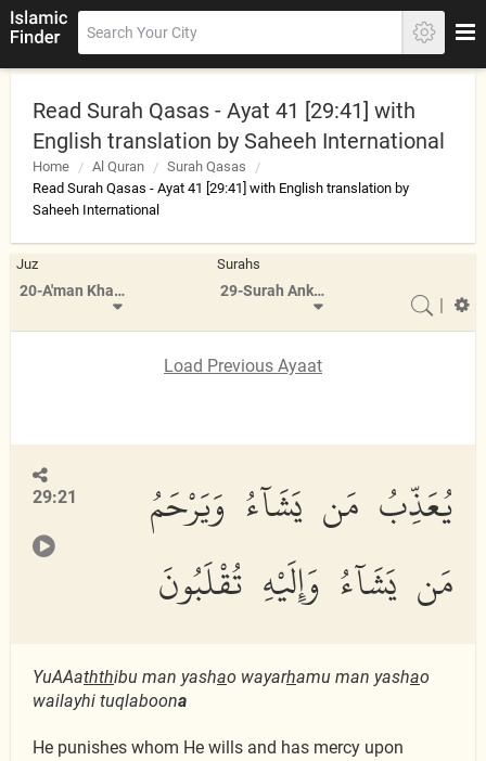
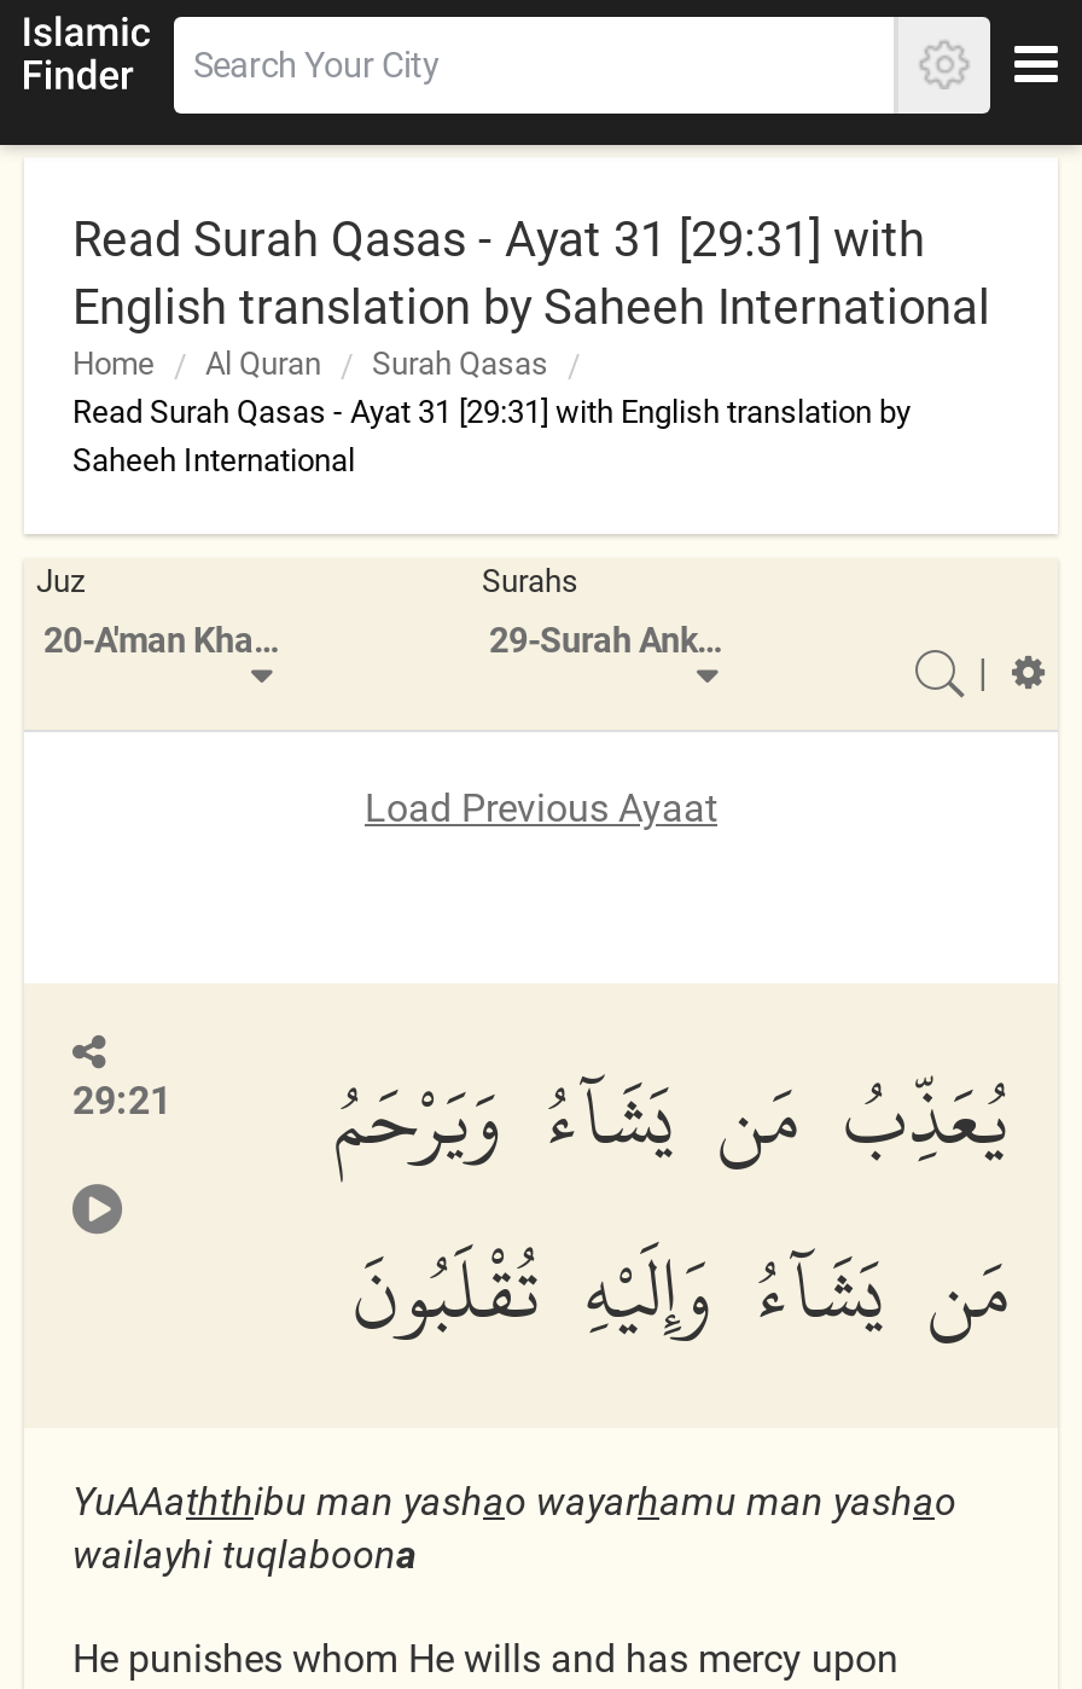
- Read Surah Qasas - Ayat 41 [29:41] with
+ Read Surah Qasas - Ayat 31 [29:31] with

- Read Surah Qasas - Ayat 41 [29:41] with English translation by
+ Read Surah Qasas - Ayat 31 [29:31] with English translation by
